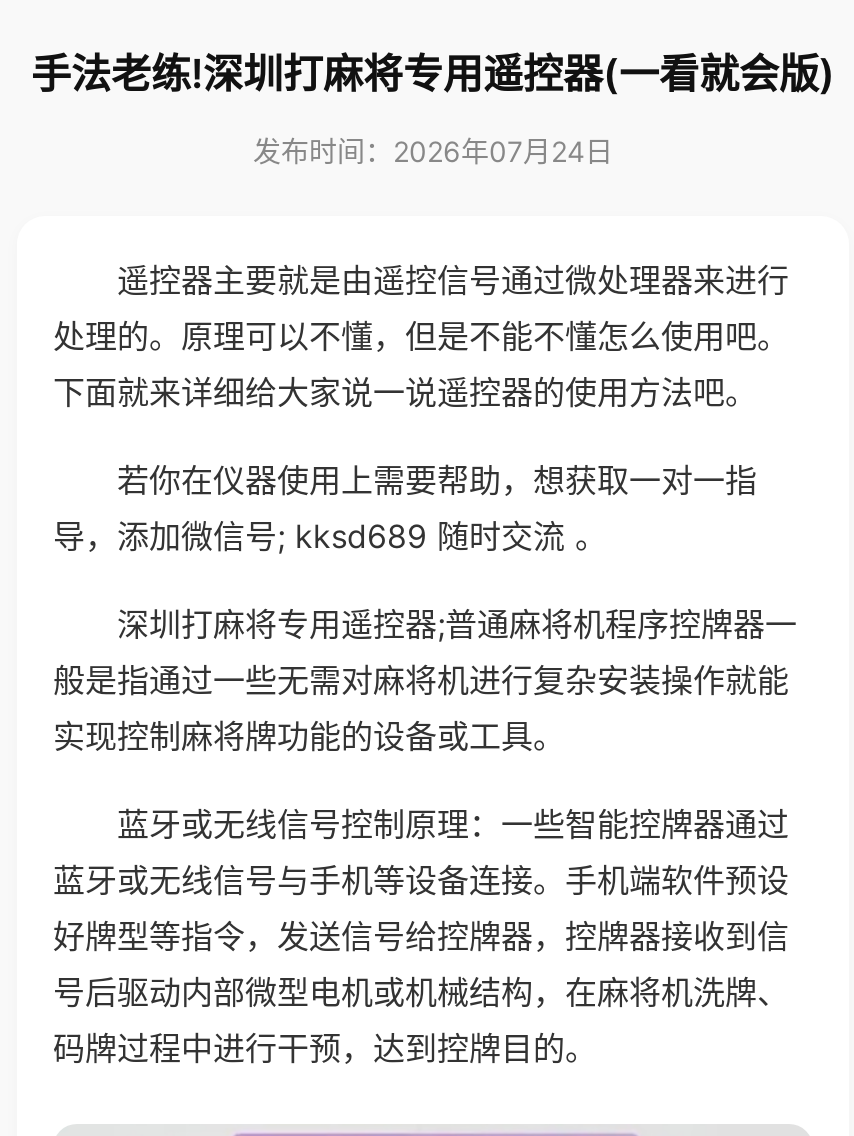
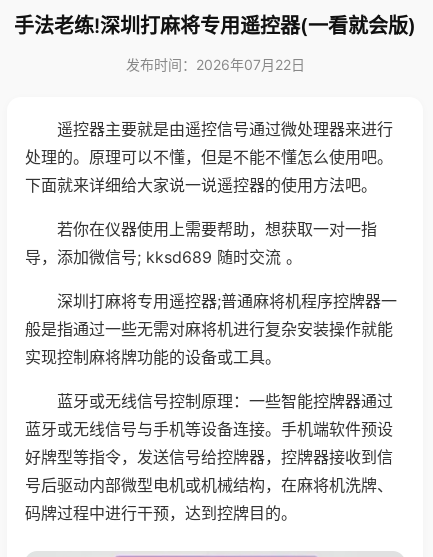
- 发布时间：2026年07月24日
+ 发布时间：2026年07月22日
